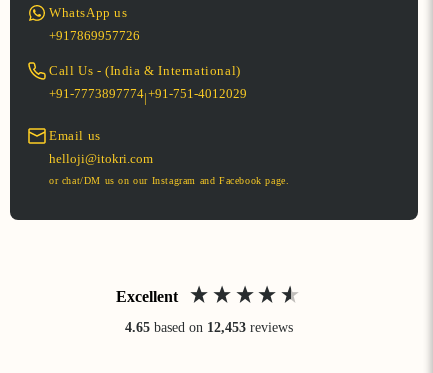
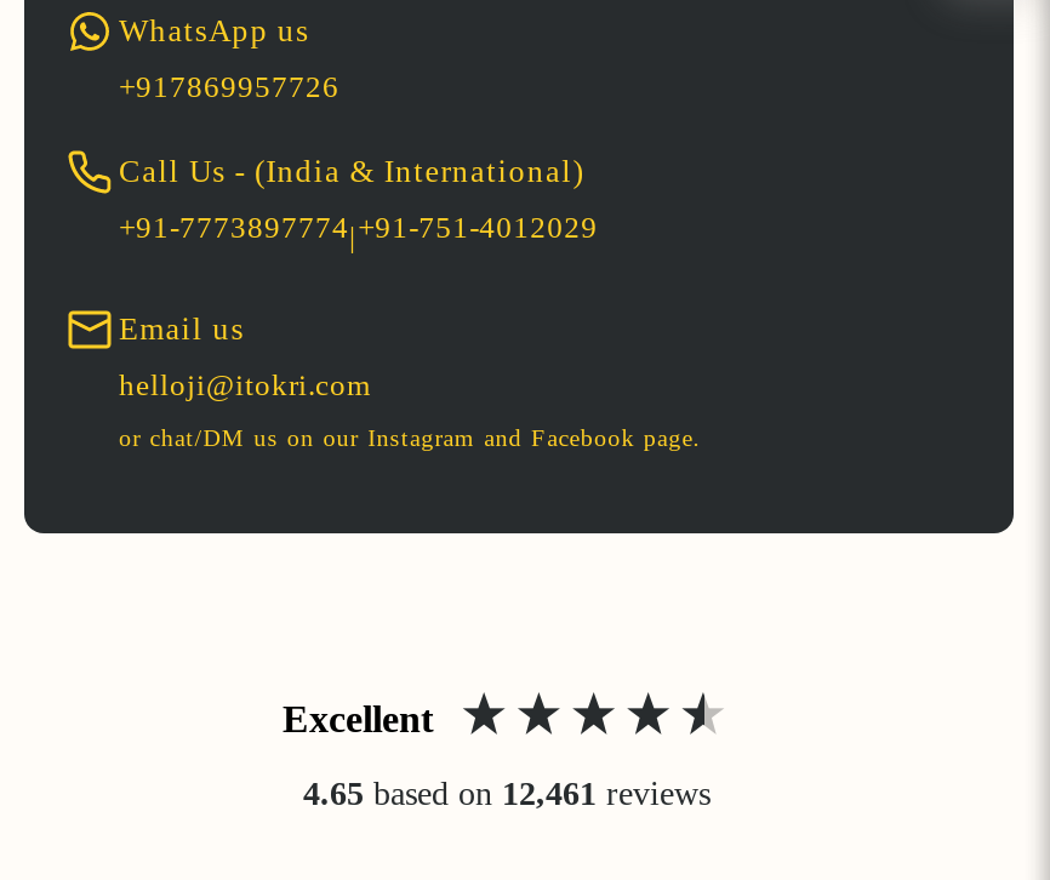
- 4.65 based on 12,453 reviews
+ 4.65 based on 12,461 reviews
